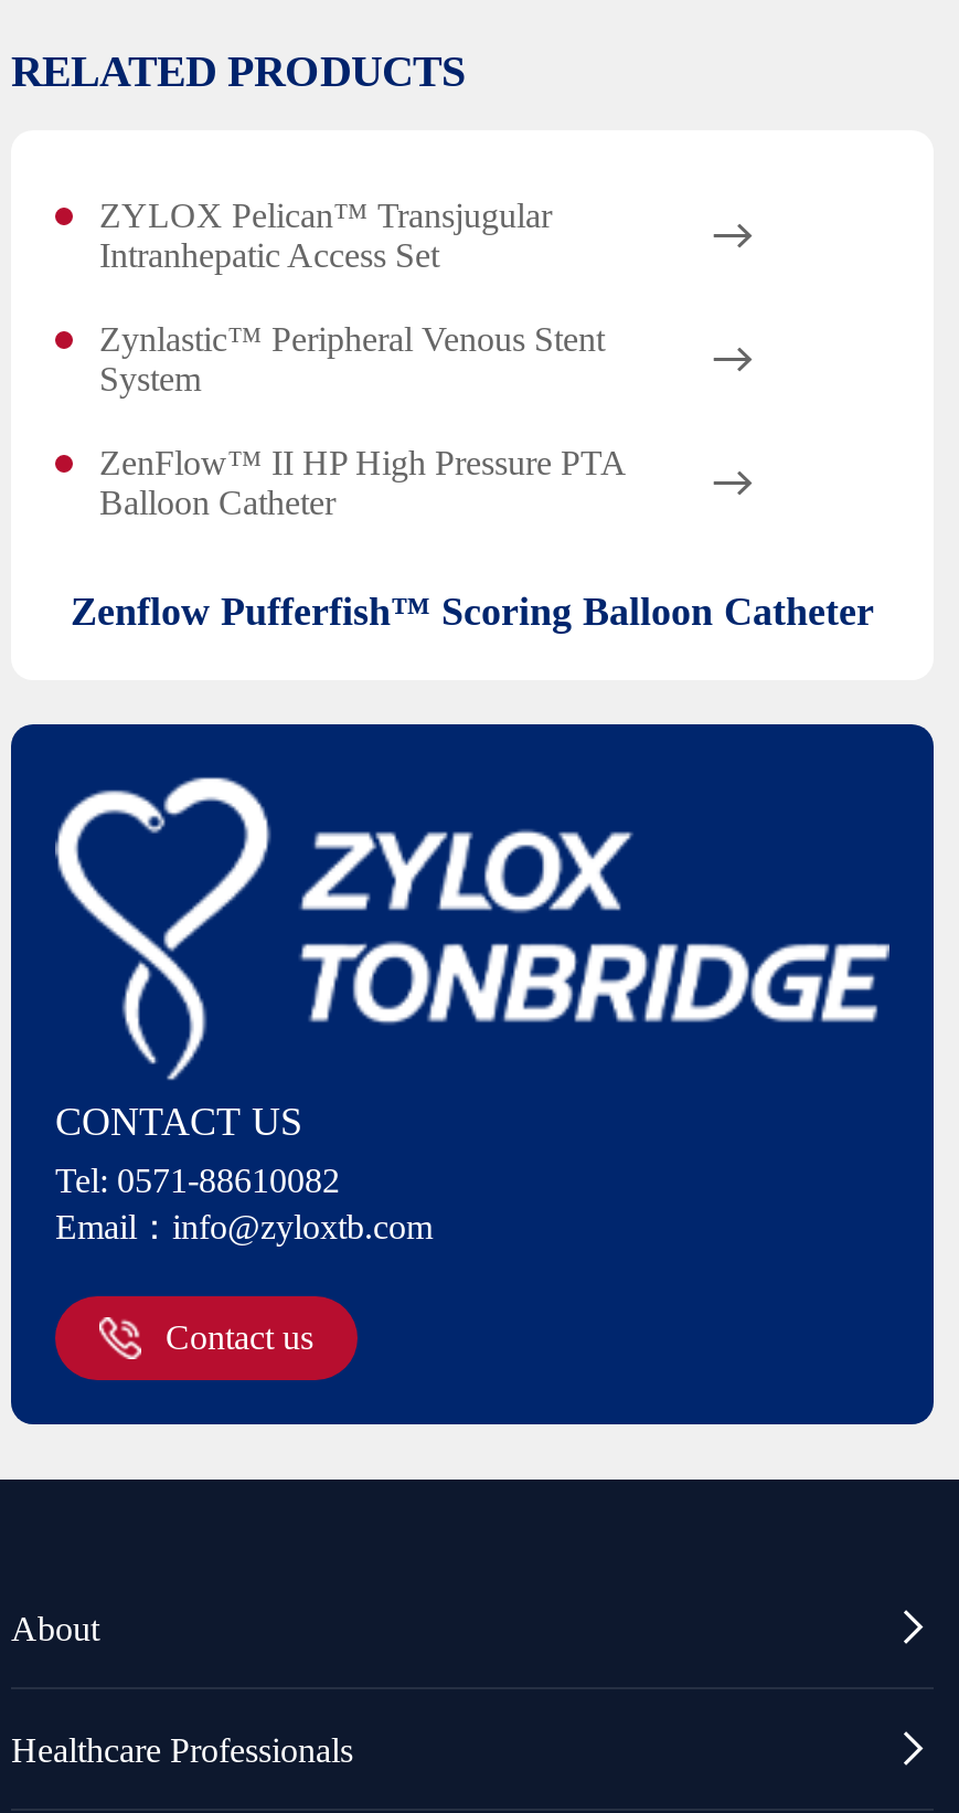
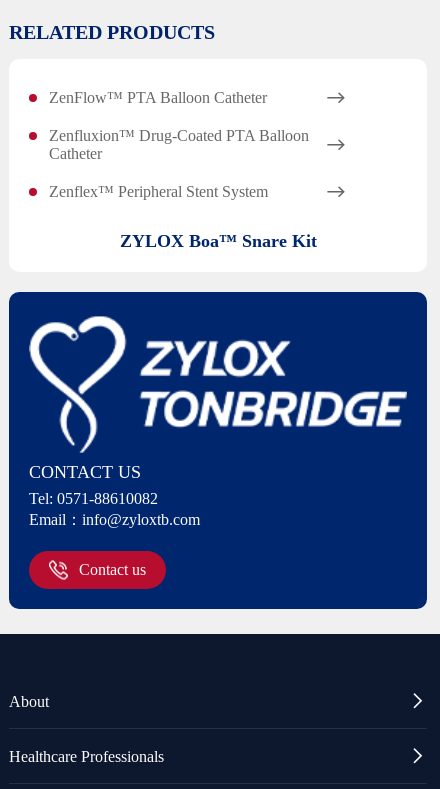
- ZYLOX Pelican™ Transjugular
- Intranhepatic Access Set
+ ZenFlow™ PTA Balloon Catheter

- Zynlastic™ Peripheral Venous Stent
- System
+ Zenfluxion™ Drug-Coated PTA Balloon
+ Catheter

- ZenFlow™ II HP High Pressure PTA
- Balloon Catheter
+ Zenflex™ Peripheral Stent System

- Zenflow Pufferfish™ Scoring Balloon Catheter
+ ZYLOX Boa™ Snare Kit
